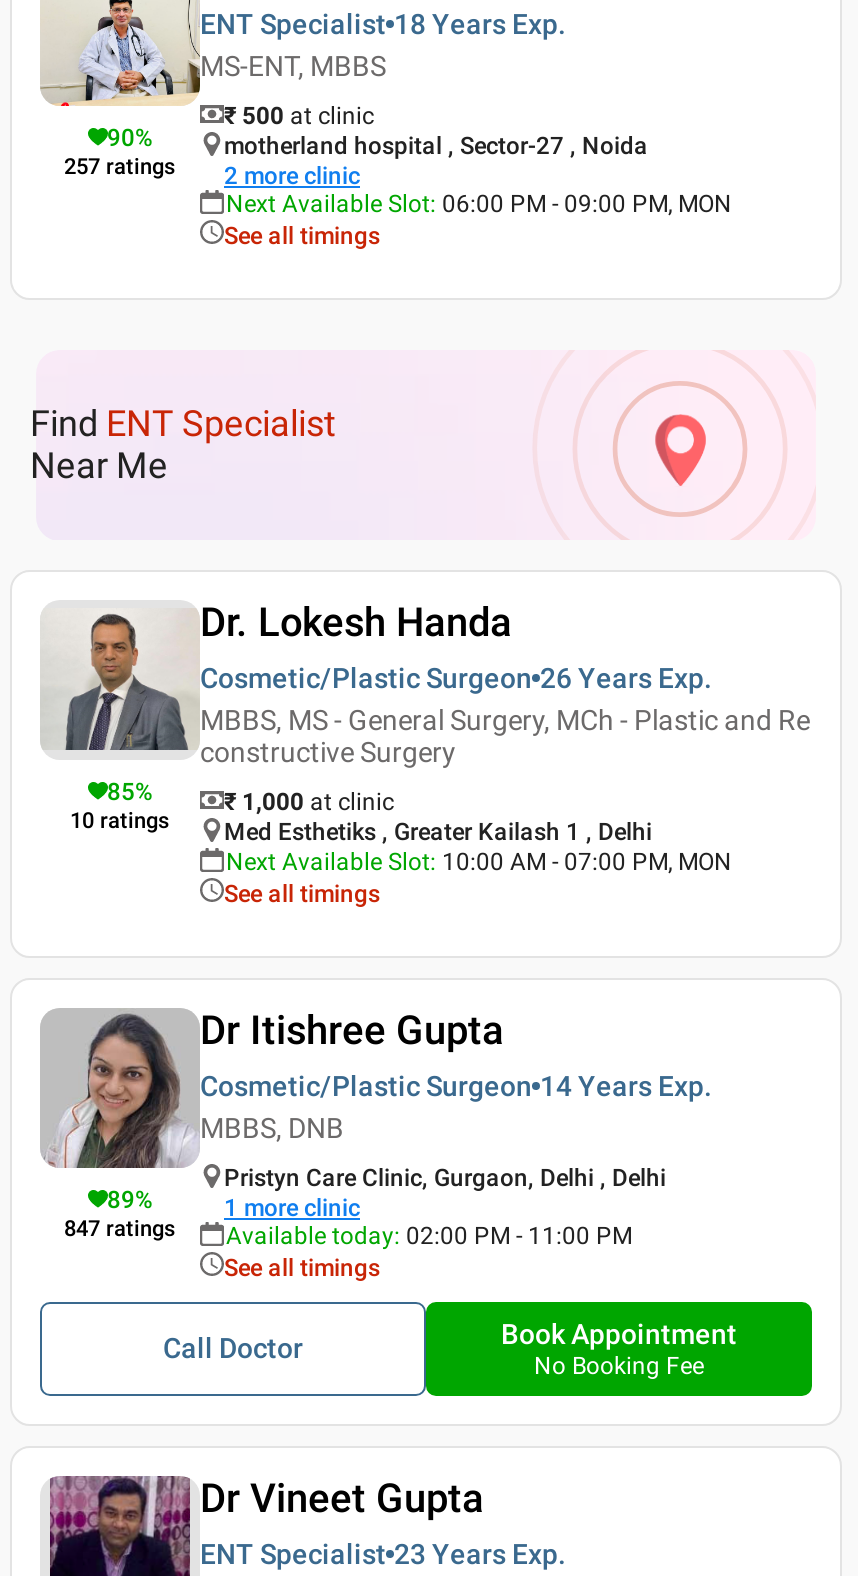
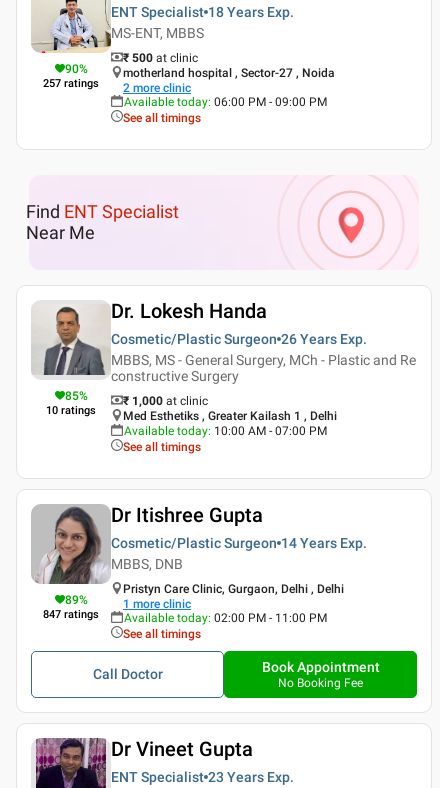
- Next Available Slot: 06:00 PM - 09:00 PM, MON
+ Available today: 06:00 PM - 09:00 PM

- Next Available Slot: 10:00 AM - 07:00 PM, MON
+ Available today: 10:00 AM - 07:00 PM
